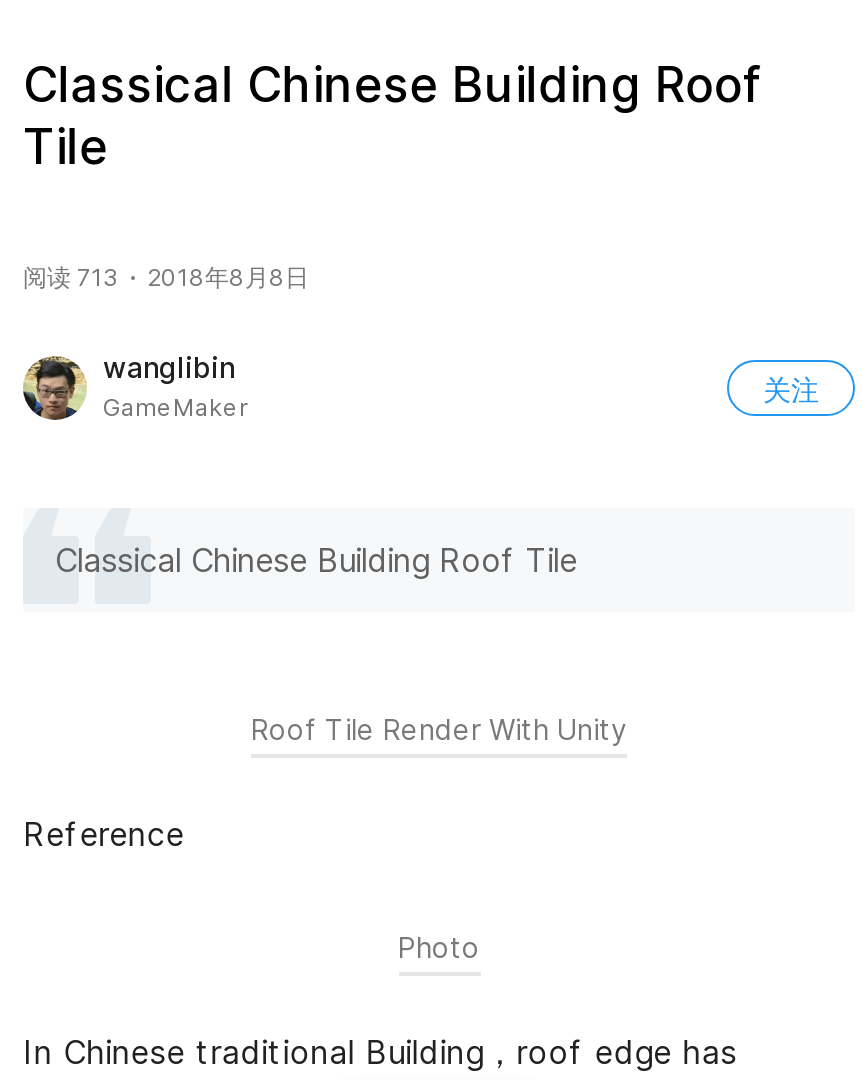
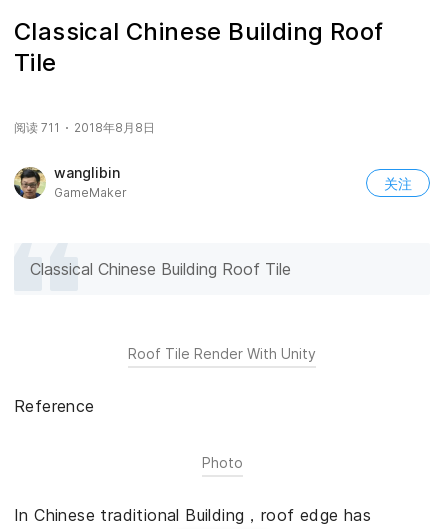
- 阅读 713 2018年8月8日
+ 阅读 711 2018年8月8日
